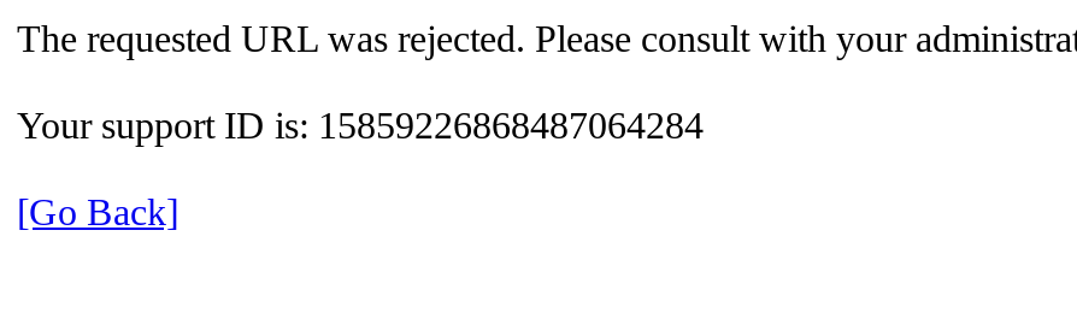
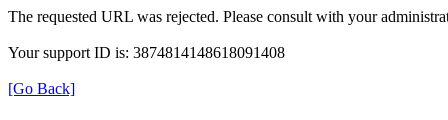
- Your support ID is: 15859226868487064284
+ Your support ID is: 3874814148618091408
